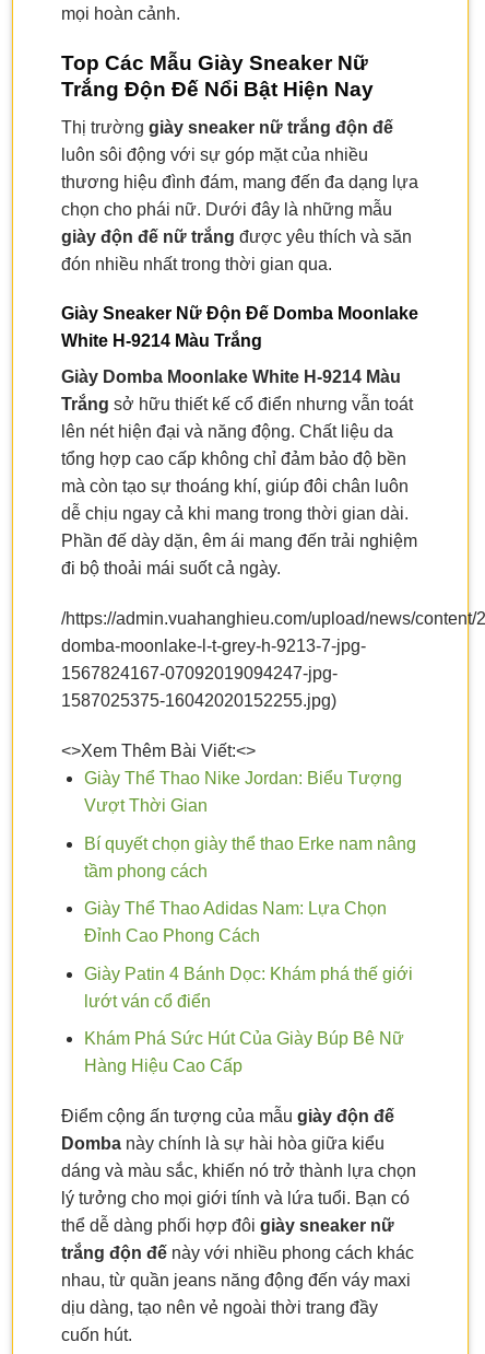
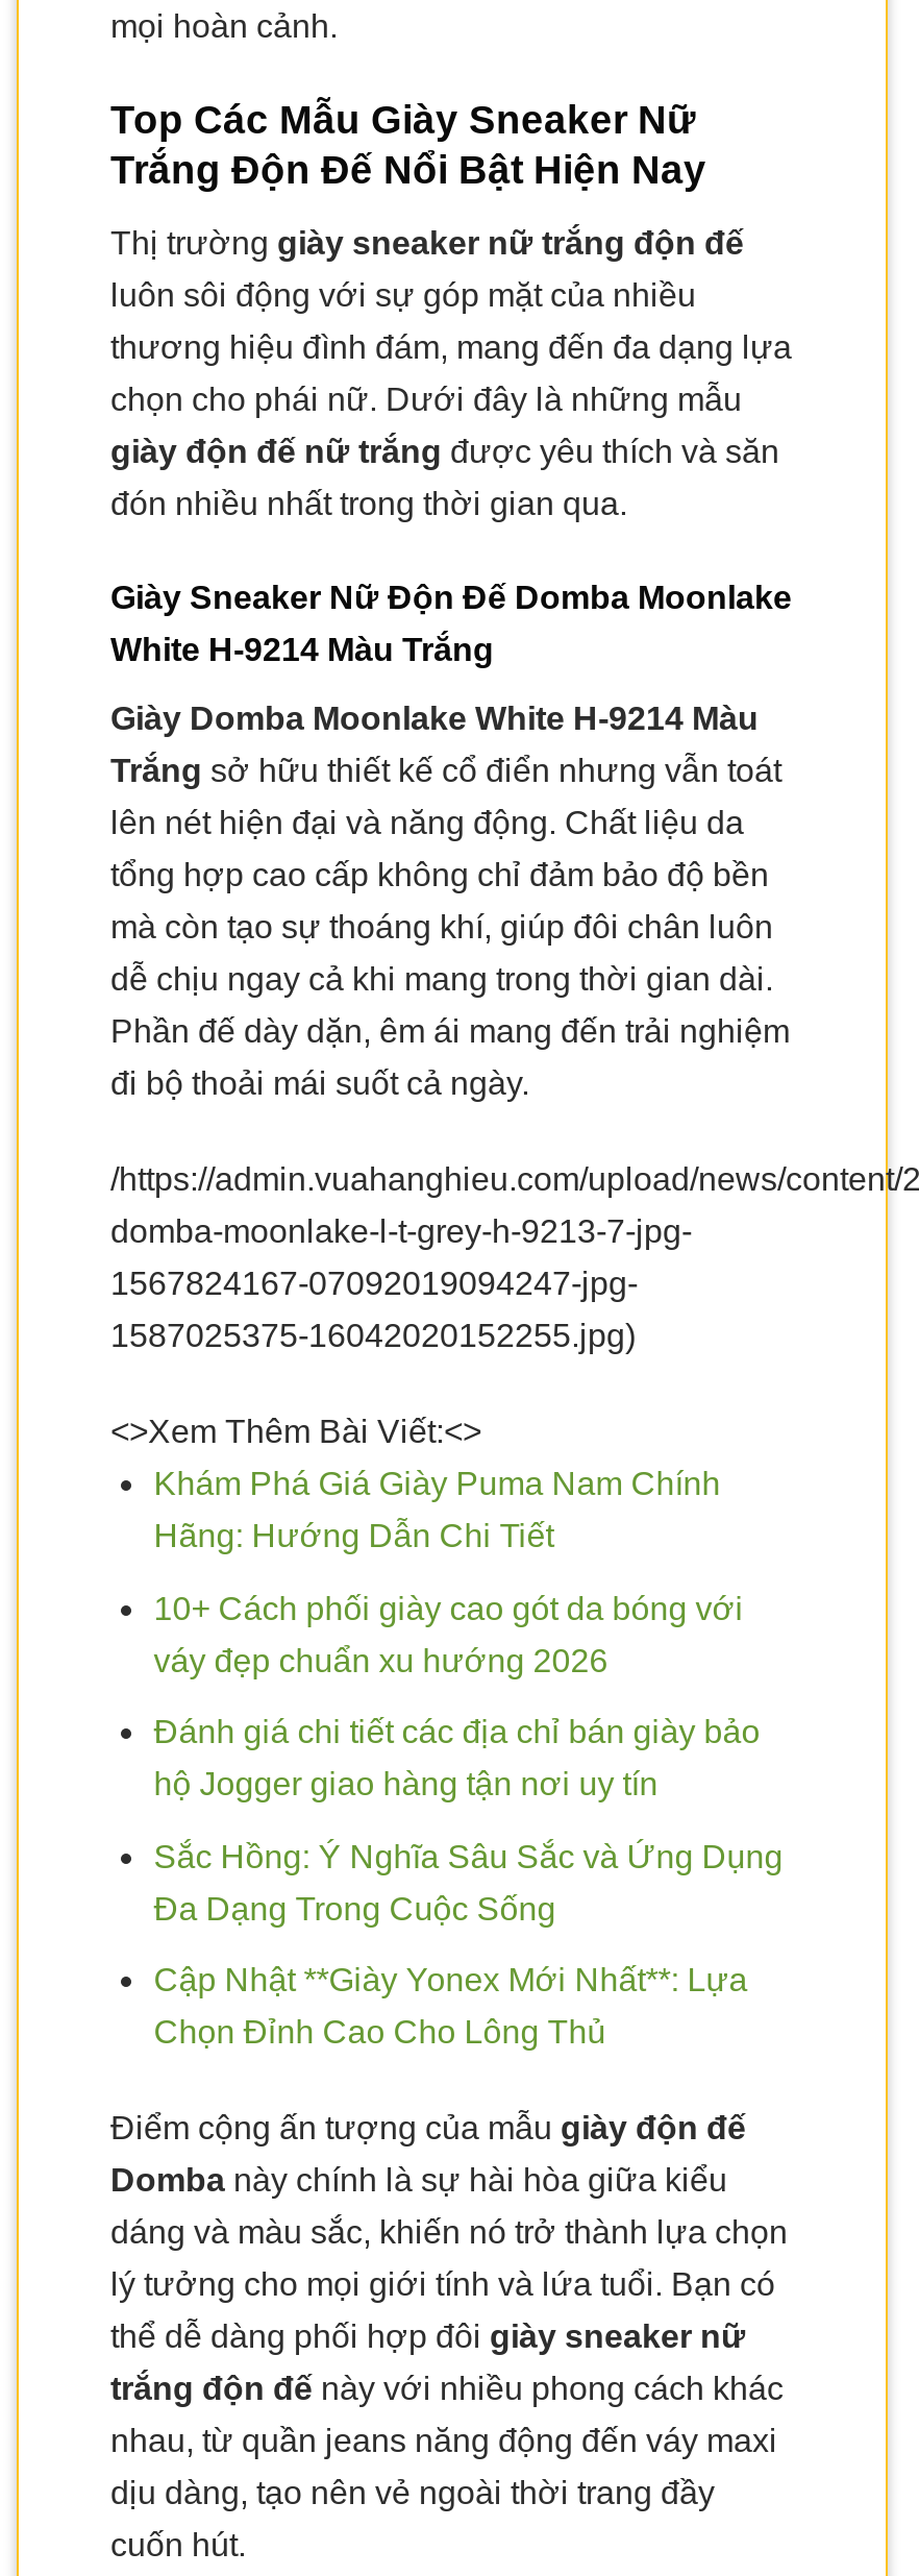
- Giày Thể Thao Nike Jordan: Biểu Tượng
+ Khám Phá Giá Giày Puma Nam Chính

- Vượt Thời Gian
+ Hãng: Hướng Dẫn Chi Tiết

- Bí quyết chọn giày thể thao Erke nam nâng
+ 10+ Cách phối giày cao gót da bóng với

- tầm phong cách
+ váy đẹp chuẩn xu hướng 2026

- Giày Thể Thao Adidas Nam: Lựa Chọn
+ Đánh giá chi tiết các địa chỉ bán giày bảo

- Đỉnh Cao Phong Cách
+ hộ Jogger giao hàng tận nơi uy tín

- Giày Patin 4 Bánh Dọc: Khám phá thế giới
+ Sắc Hồng: Ý Nghĩa Sâu Sắc và Ứng Dụng

- lướt ván cổ điển
+ Đa Dạng Trong Cuộc Sống

- Khám Phá Sức Hút Của Giày Búp Bê Nữ
+ Cập Nhật **Giày Yonex Mới Nhất**: Lựa

- Hàng Hiệu Cao Cấp
+ Chọn Đỉnh Cao Cho Lông Thủ
